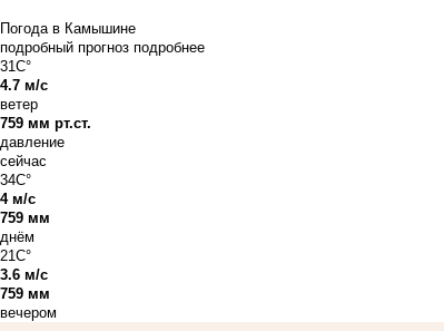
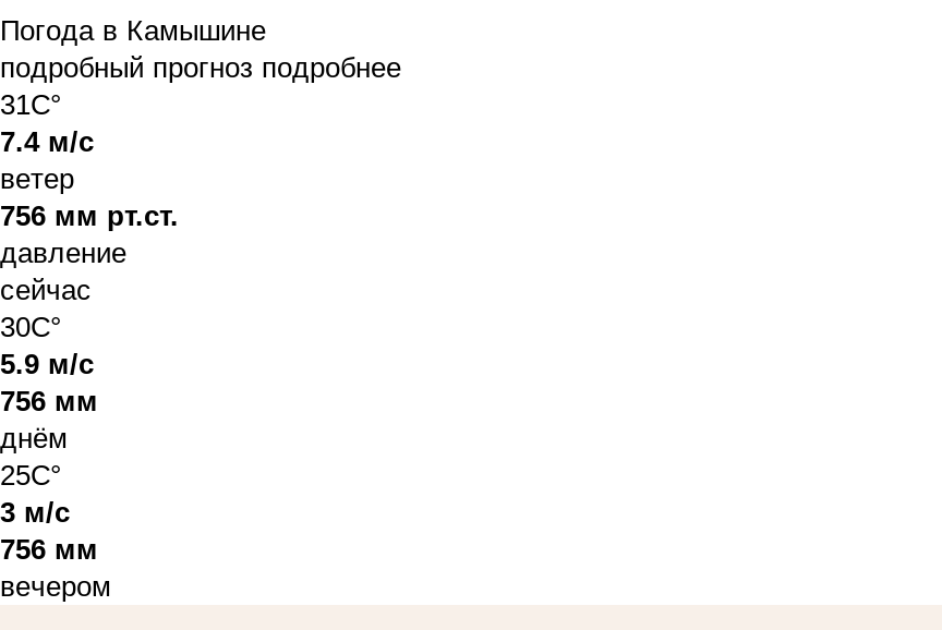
- 4.7 м/с
+ 7.4 м/с

- 759 мм рт.ст.
+ 756 мм рт.ст.

- 34C°
- 4 м/с
- 759 мм
+ 30C°
+ 5.9 м/с
+ 756 мм

- 21C°
- 3.6 м/с
- 759 мм
+ 25C°
+ 3 м/с
+ 756 мм
